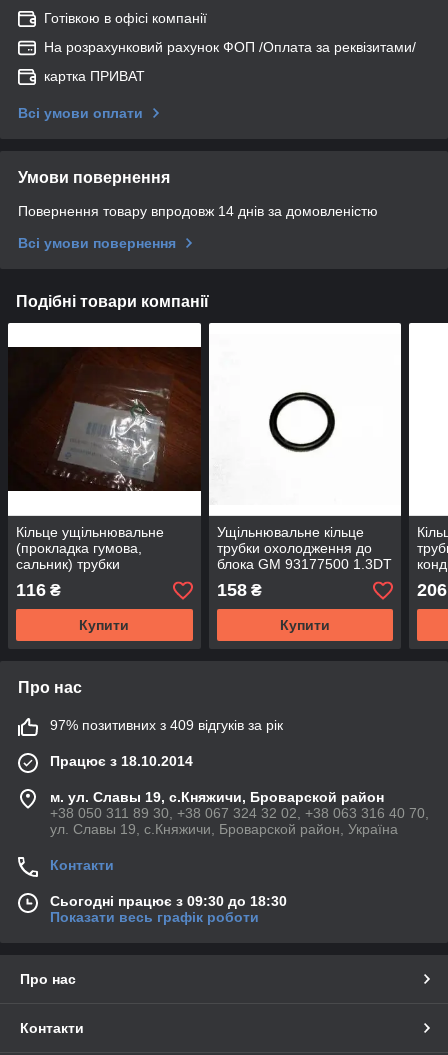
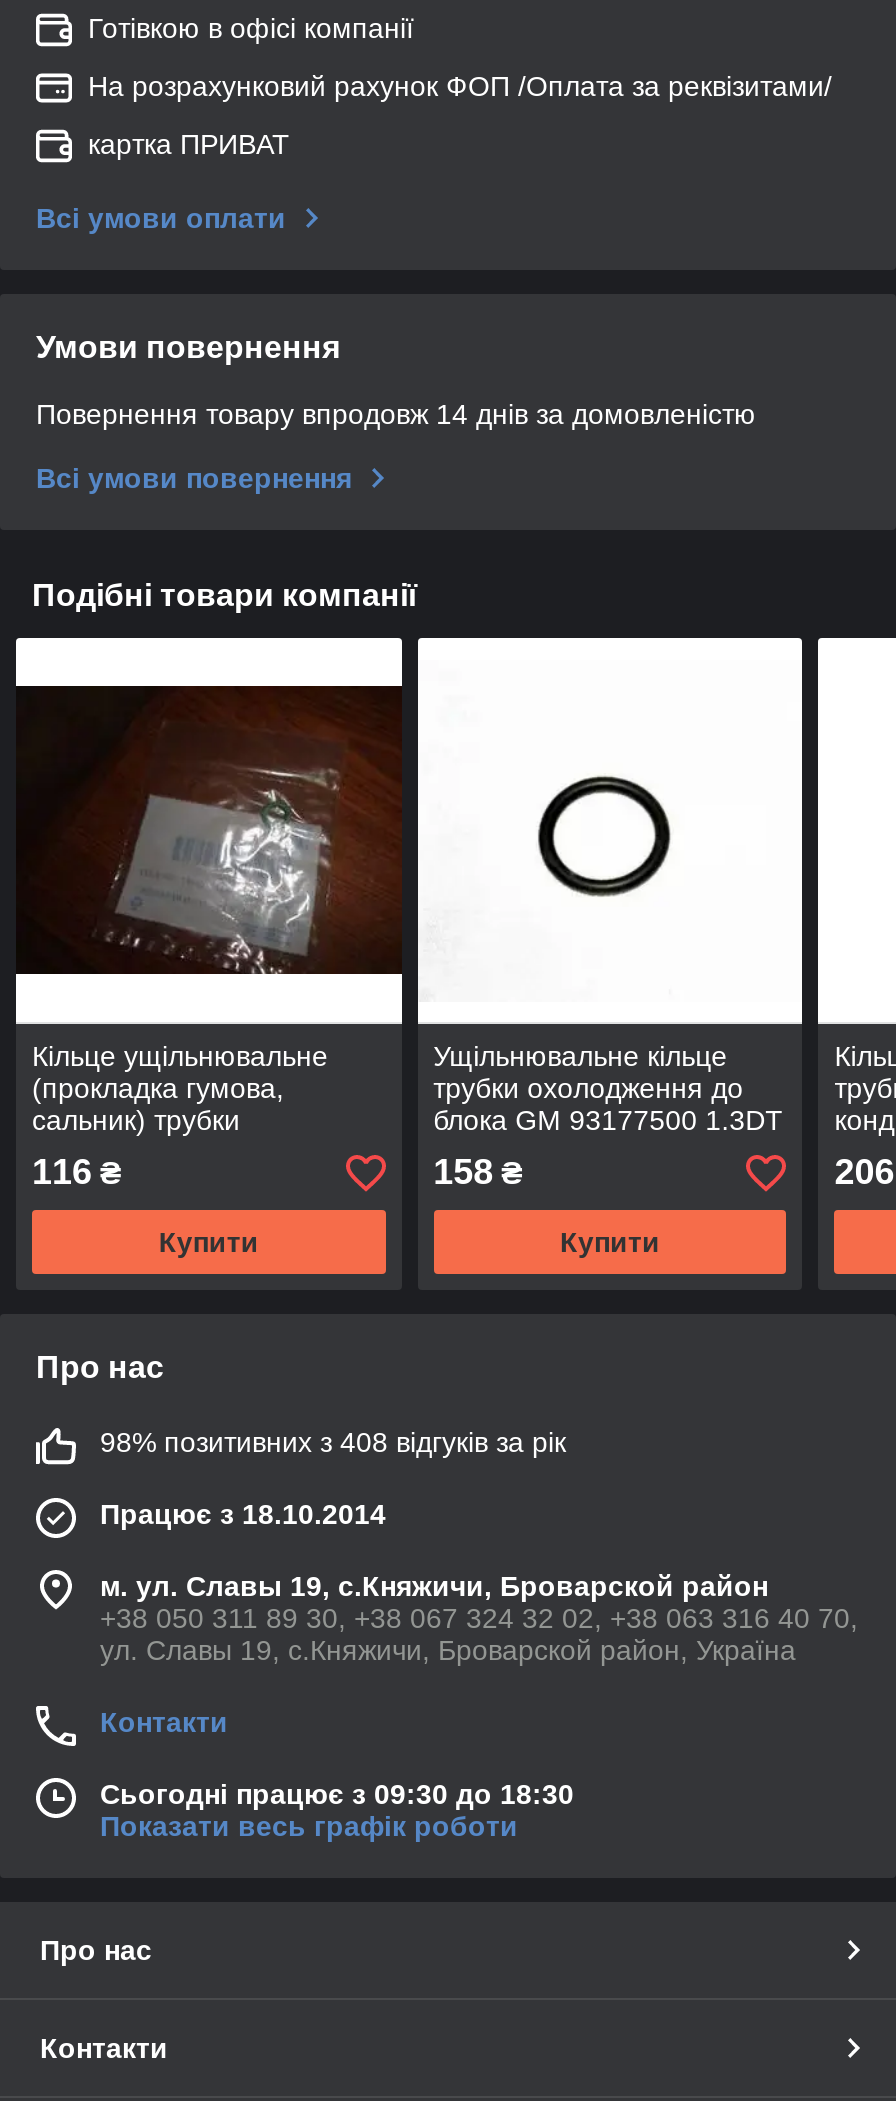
- 97% позитивних з 409 відгуків за рік
+ 98% позитивних з 408 відгуків за рік
